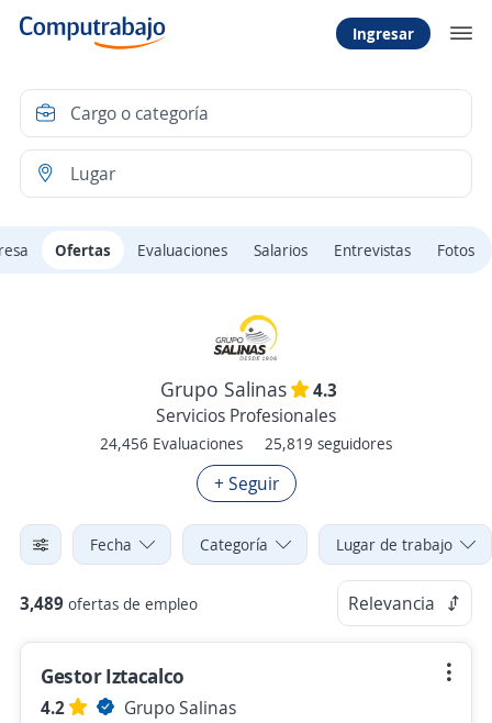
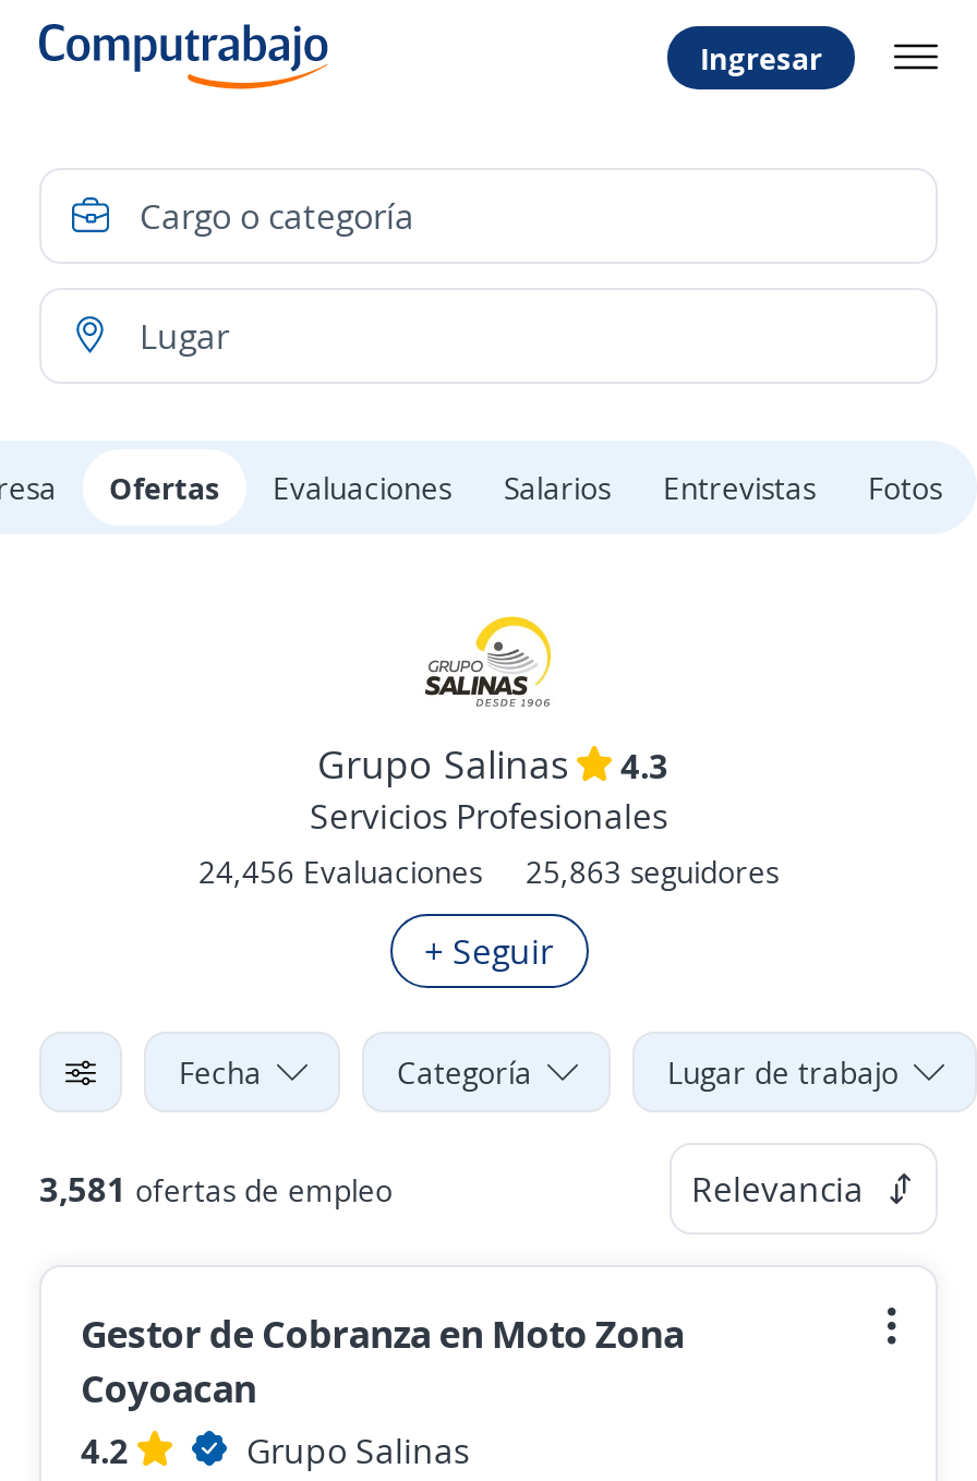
- 24,456 Evaluaciones 25,819 seguidores
+ 24,456 Evaluaciones 25,863 seguidores

- 3,489 ofertas de empleo
+ 3,581 ofertas de empleo

- Gestor Iztacalco
+ Gestor de Cobranza en Moto Zona
+ Coyoacan
